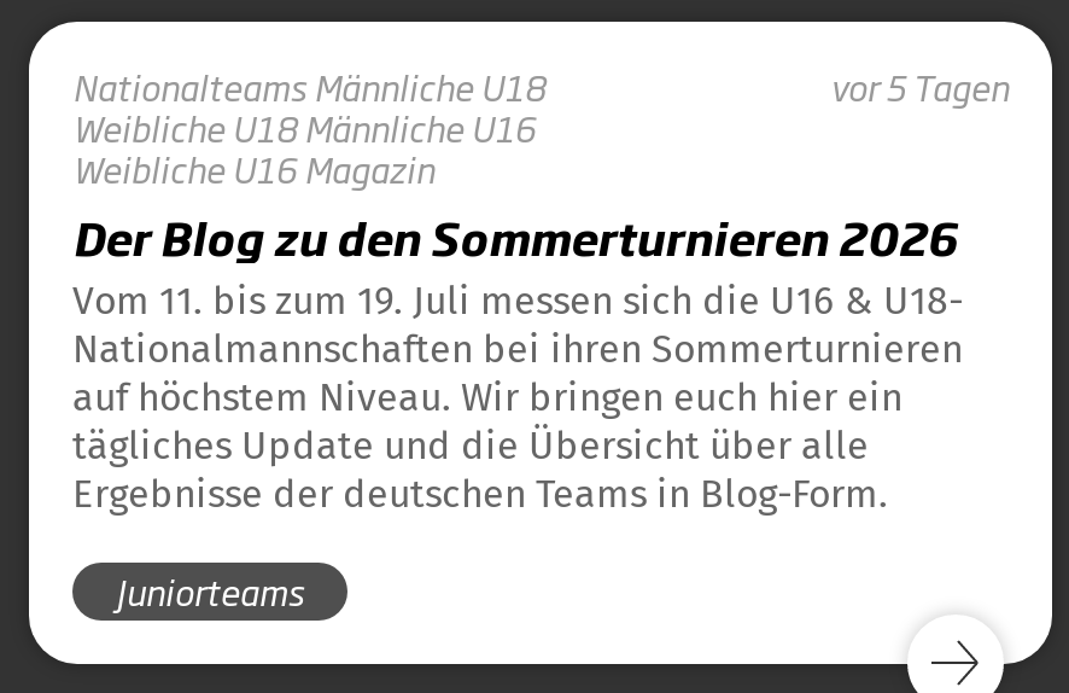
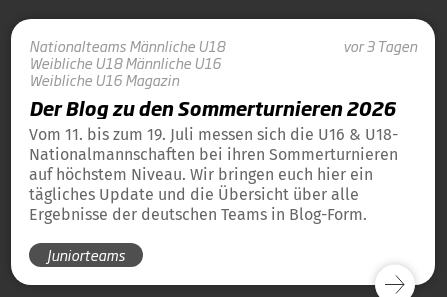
- vor 5 Tagen
+ vor 3 Tagen
